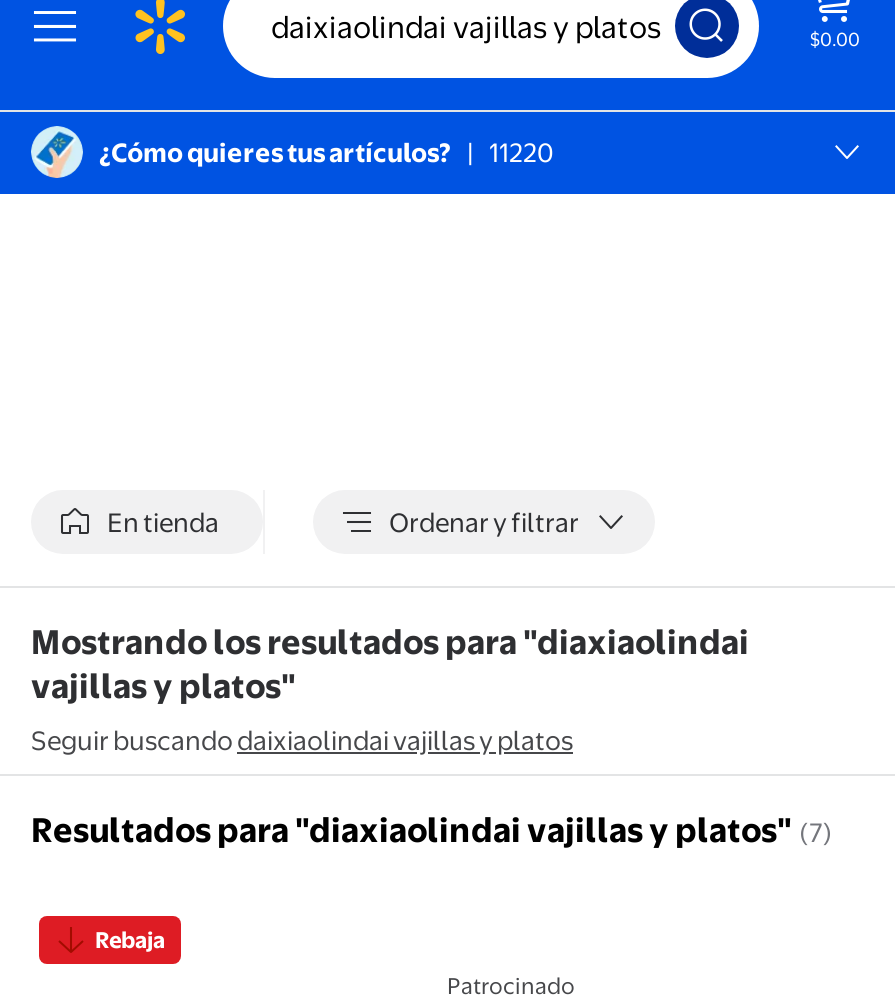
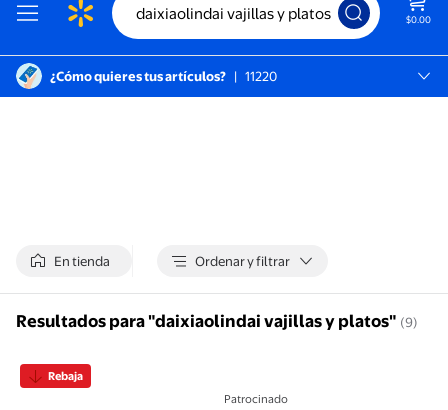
- Mostrando los resultados para "diaxiaolindai
- vajillas y platos"
- Seguir buscando daixiaolindai vajillas y platos
- Resultados para "diaxiaolindai vajillas y platos" (7)
+ Resultados para "daixiaolindai vajillas y platos" (9)
